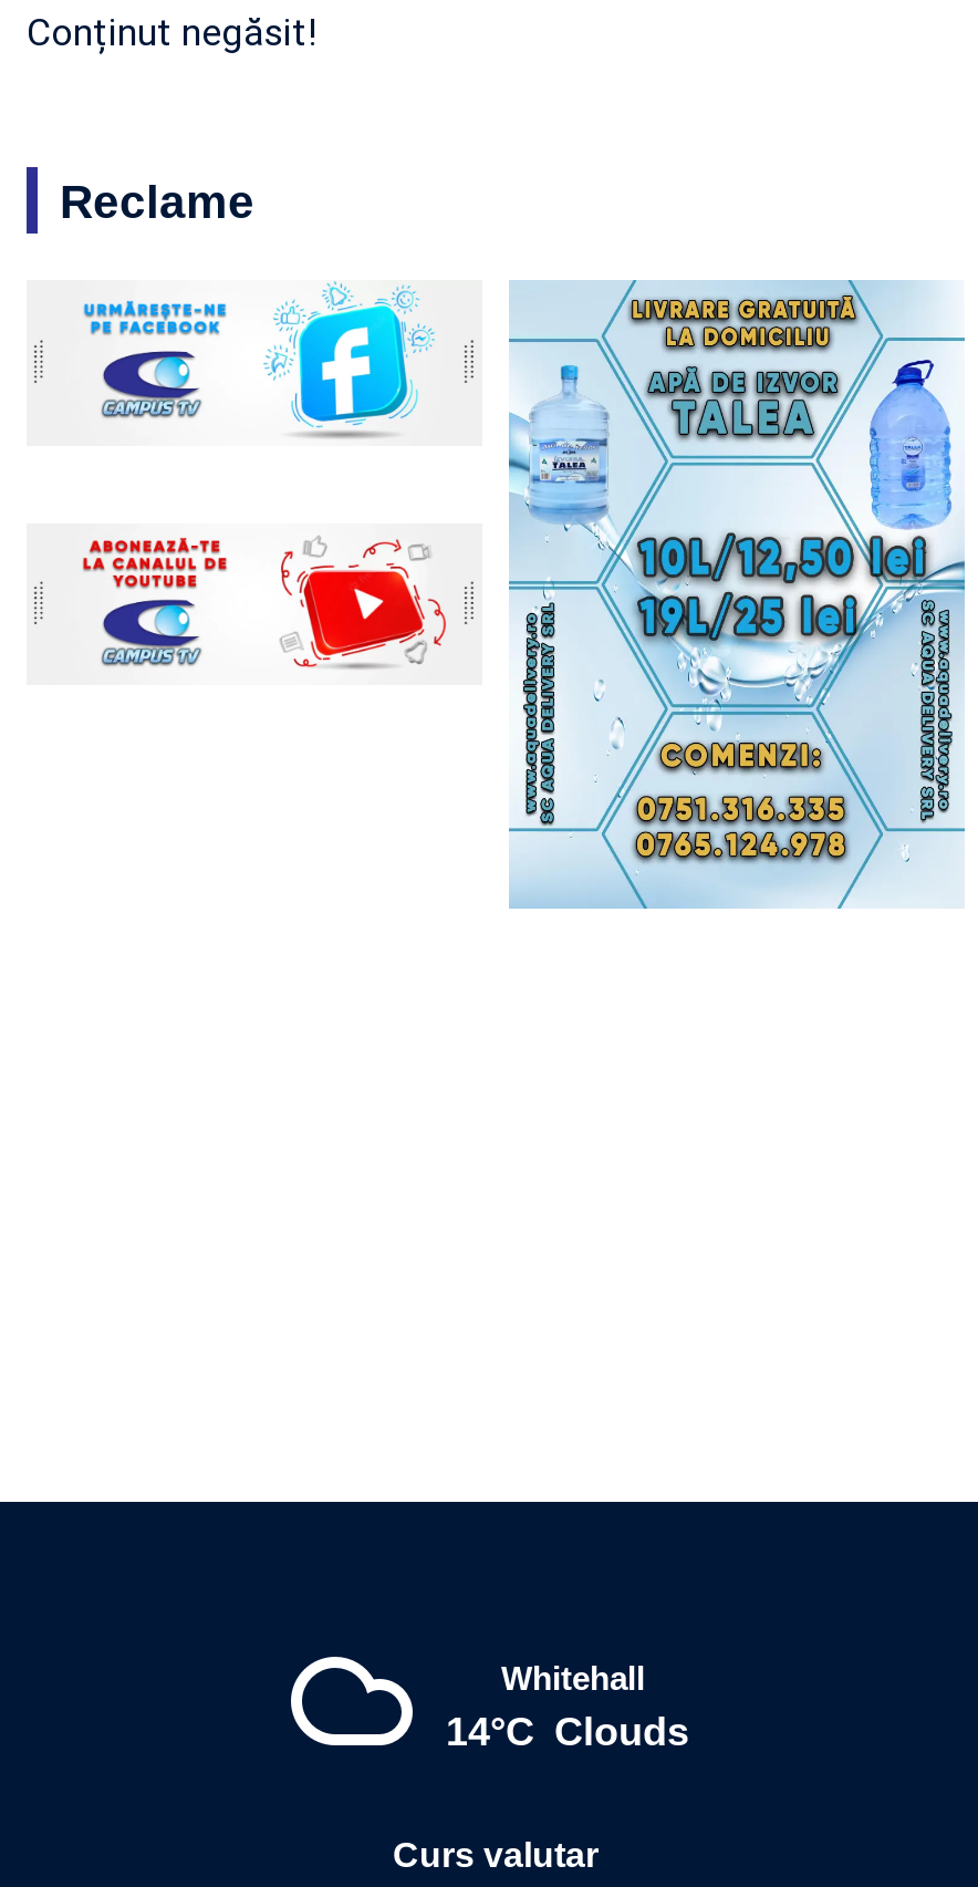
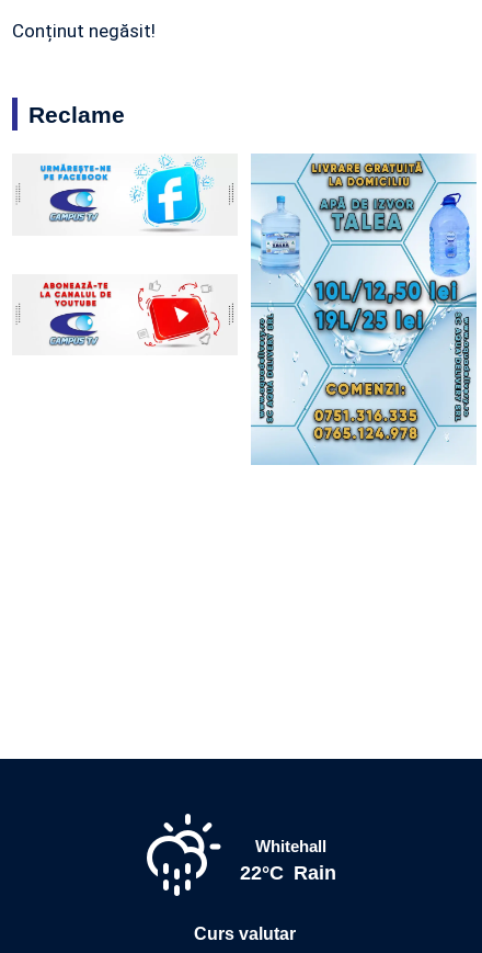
- [image]
- 14°C Clouds
+ [image]
+ 22°C Rain
